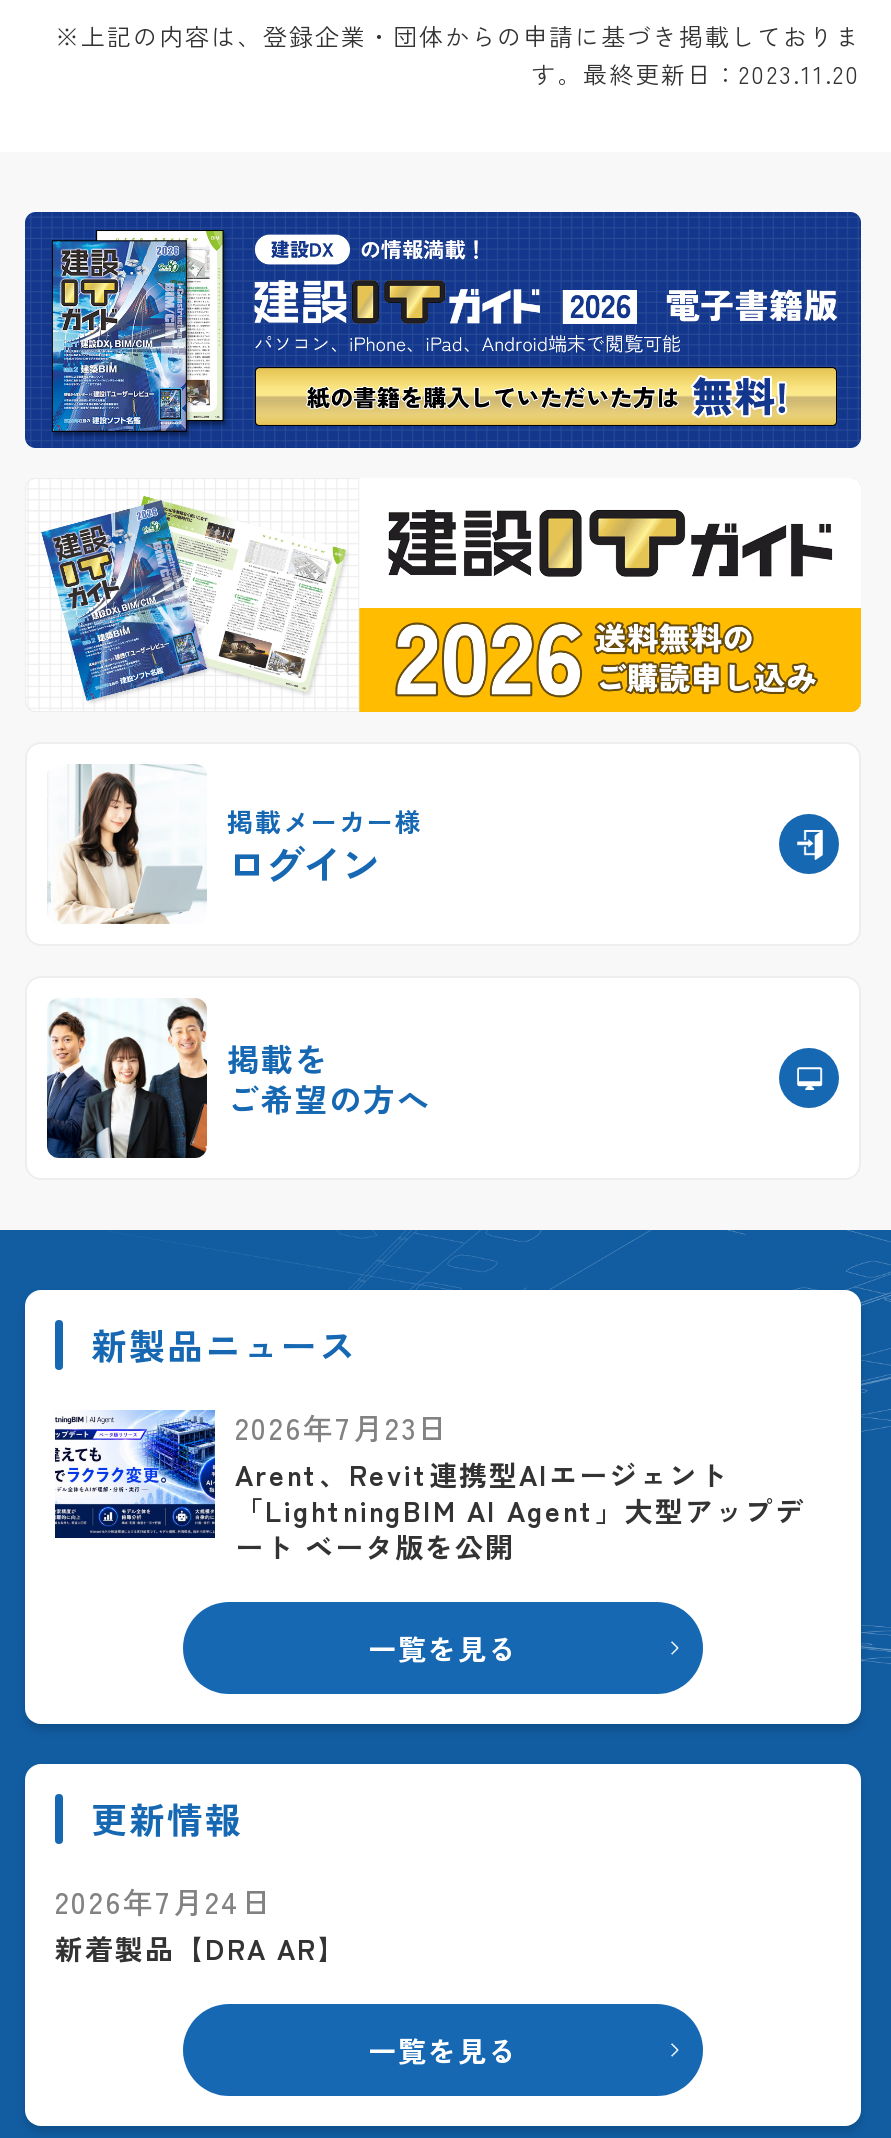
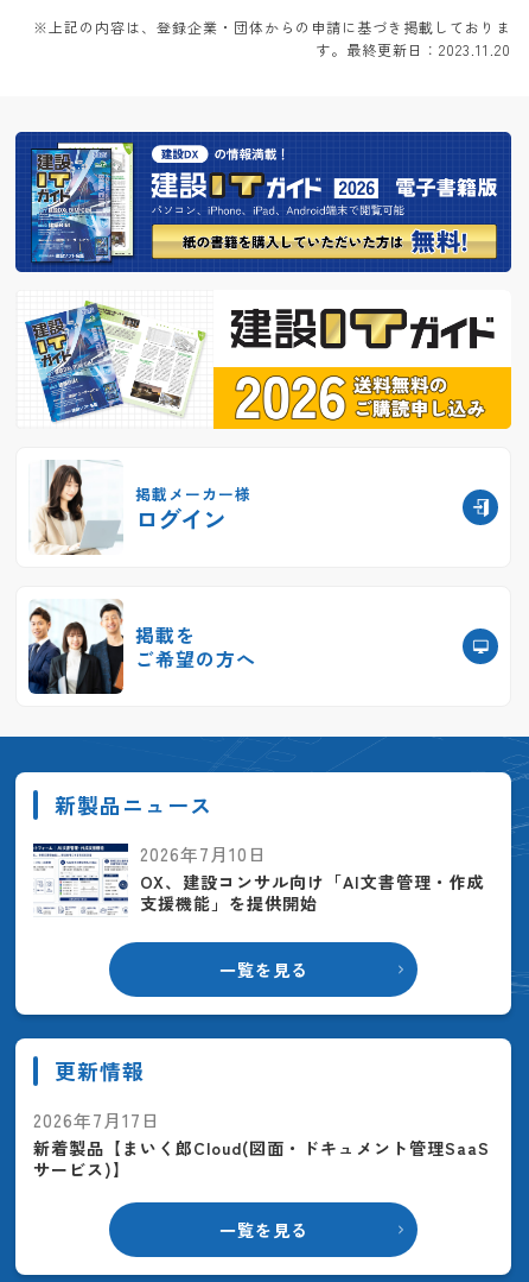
- [image]
- 2026年7月23日
- Arent、Revit連携型AIエージェント
- 「LightningBIM AI Agent」大型アップデ
- ート ベータ版を公開
+ [image]
+ 2026年7月10日
+ OX、建設コンサル向け「AI文書管理・作成
+ 支援機能」を提供開始

- 2026年7月24日
- 新着製品【DRA AR】
+ 2026年7月17日
+ 新着製品【まいく郎Cloud(図面・ドキュメント管理SaaS
+ サービス)】
